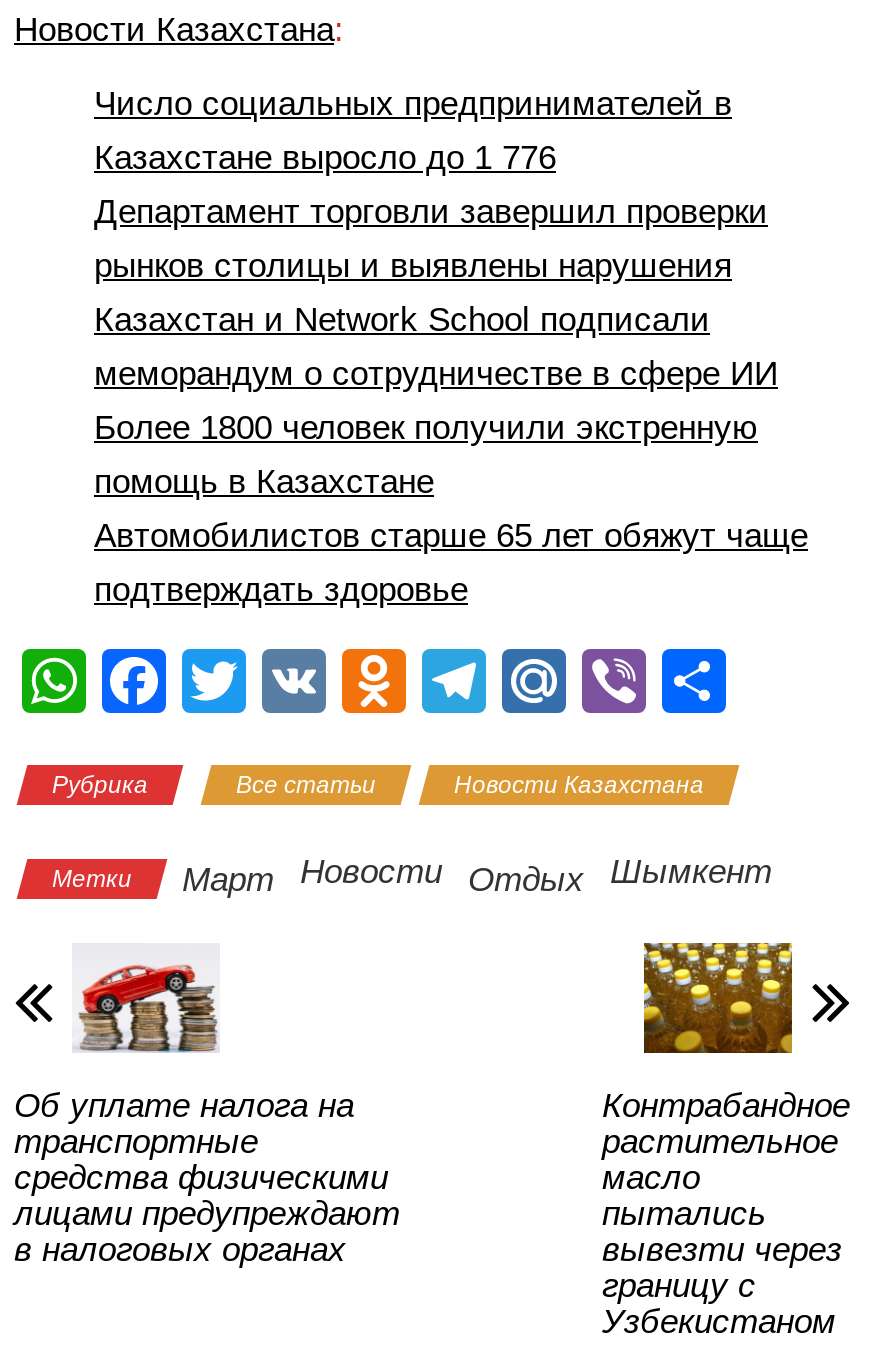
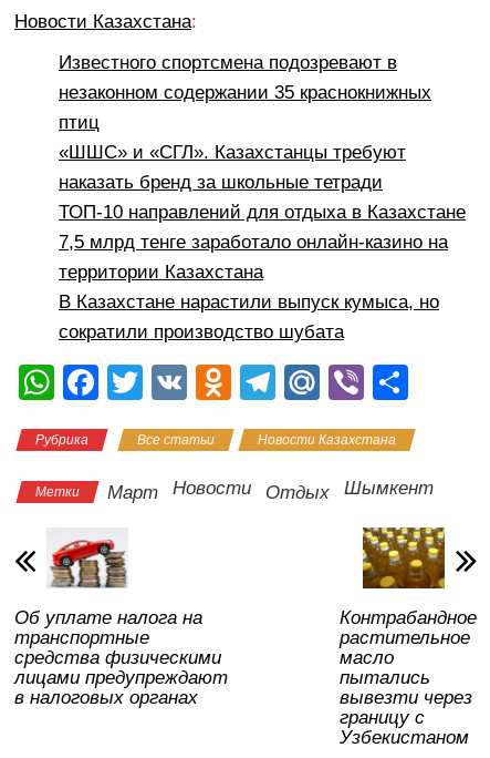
- Число социальных предпринимателей в
- Казахстане выросло до 1 776
- Департамент торговли завершил проверки
- рынков столицы и выявлены нарушения
- Казахстан и Network School подписали
- меморандум о сотрудничестве в сфере ИИ
- Более 1800 человек получили экстренную
- помощь в Казахстане
- Автомобилистов старше 65 лет обяжут чаще
- подтверждать здоровье
+ Известного спортсмена подозревают в
+ незаконном содержании 35 краснокнижных
+ птиц
+ «ШШС» и «СГЛ». Казахстанцы требуют
+ наказать бренд за школьные тетради
+ ТОП-10 направлений для отдыха в Казахстане
+ 7,5 млрд тенге заработало онлайн-казино на
+ территории Казахстана
+ В Казахстане нарастили выпуск кумыса, но
+ сократили производство шубата
